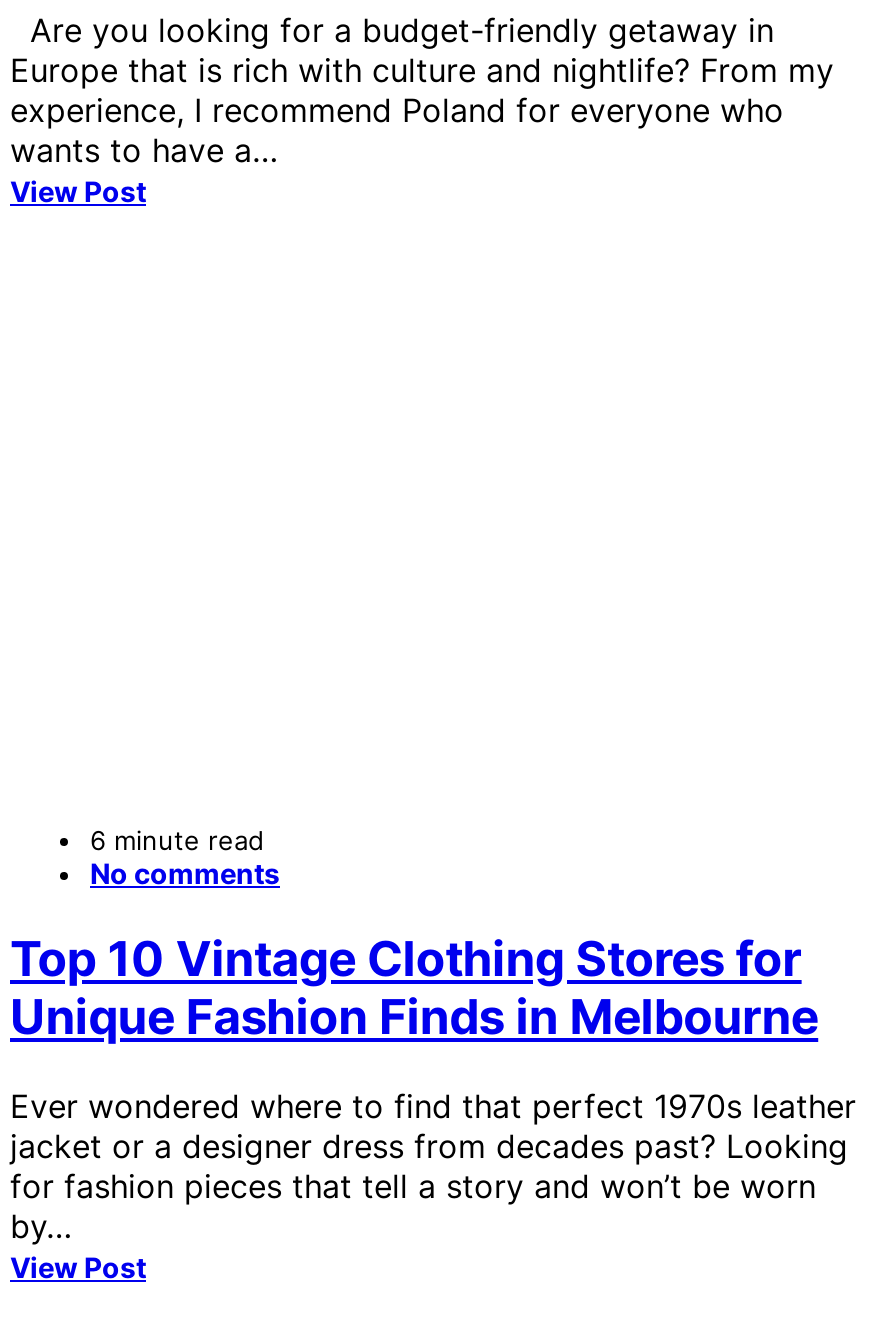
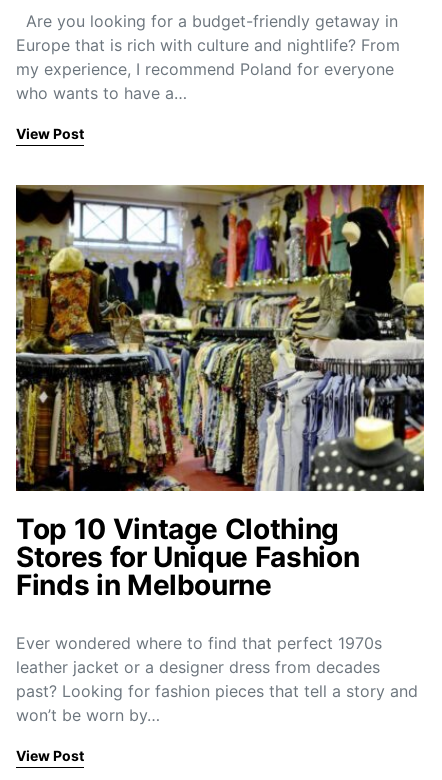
+ [image]

- 6 minute read
- No comments
- Top 10 Vintage Clothing Stores for
- Unique Fashion Finds in Melbourne
- Ever wondered where to find that perfect 1970s leather
- jacket or a designer dress from decades past? Looking
- for fashion pieces that tell a story and won’t be worn
- by…
+ Top 10 Vintage Clothing
+ Stores for Unique Fashion
+ Finds in Melbourne
+ Ever wondered where to find that perfect 1970s
+ leather jacket or a designer dress from decades
+ past? Looking for fashion pieces that tell a story and
+ won’t be worn by…
